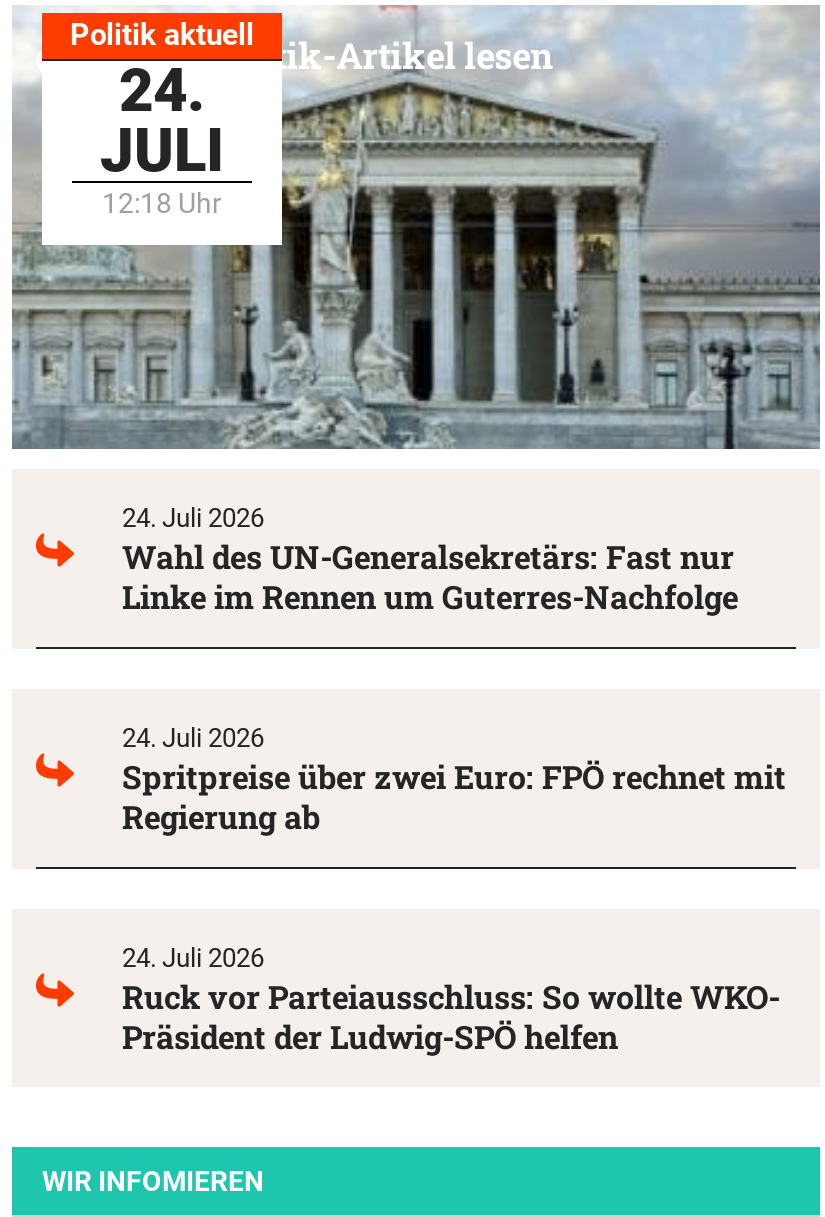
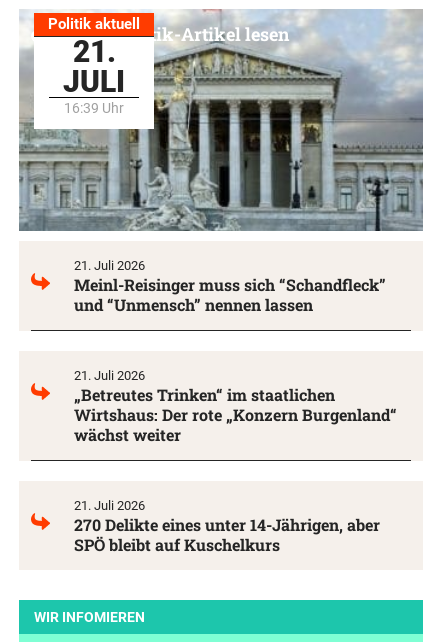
- 24.
+ 21.

- 12:18 Uhr
+ 16:39 Uhr

- 24. Juli 2026
- Wahl des UN-Generalsekretärs: Fast nur
- Linke im Rennen um Guterres-Nachfolge
+ 21. Juli 2026
+ Meinl-Reisinger muss sich “Schandfleck”
+ und “Unmensch” nennen lassen

- 24. Juli 2026
- Spritpreise über zwei Euro: FPÖ rechnet mit
- Regierung ab
+ 21. Juli 2026
+ „Betreutes Trinken“ im staatlichen
+ Wirtshaus: Der rote „Konzern Burgenland“
+ wächst weiter

- 24. Juli 2026
- Ruck vor Parteiausschluss: So wollte WKO-
- Präsident der Ludwig-SPÖ helfen
+ 21. Juli 2026
+ 270 Delikte eines unter 14-Jährigen, aber
+ SPÖ bleibt auf Kuschelkurs
